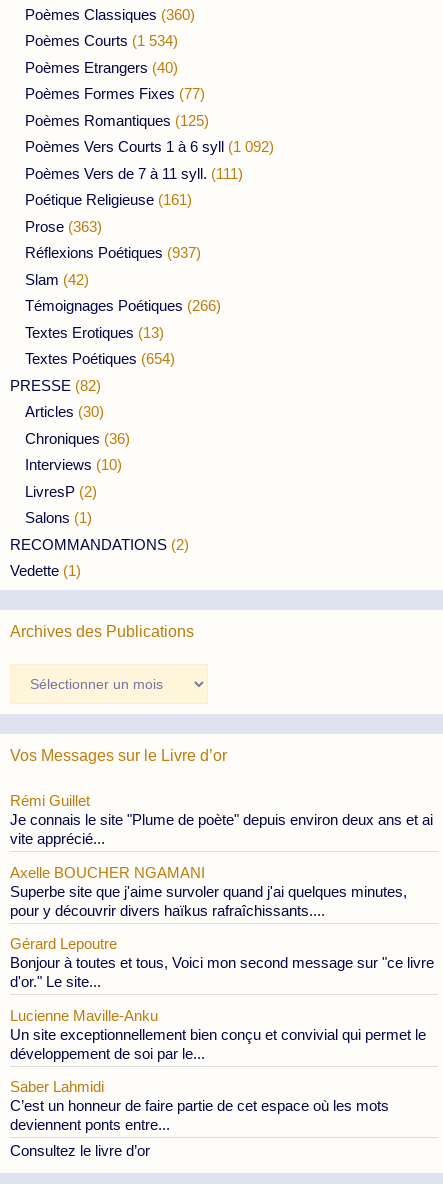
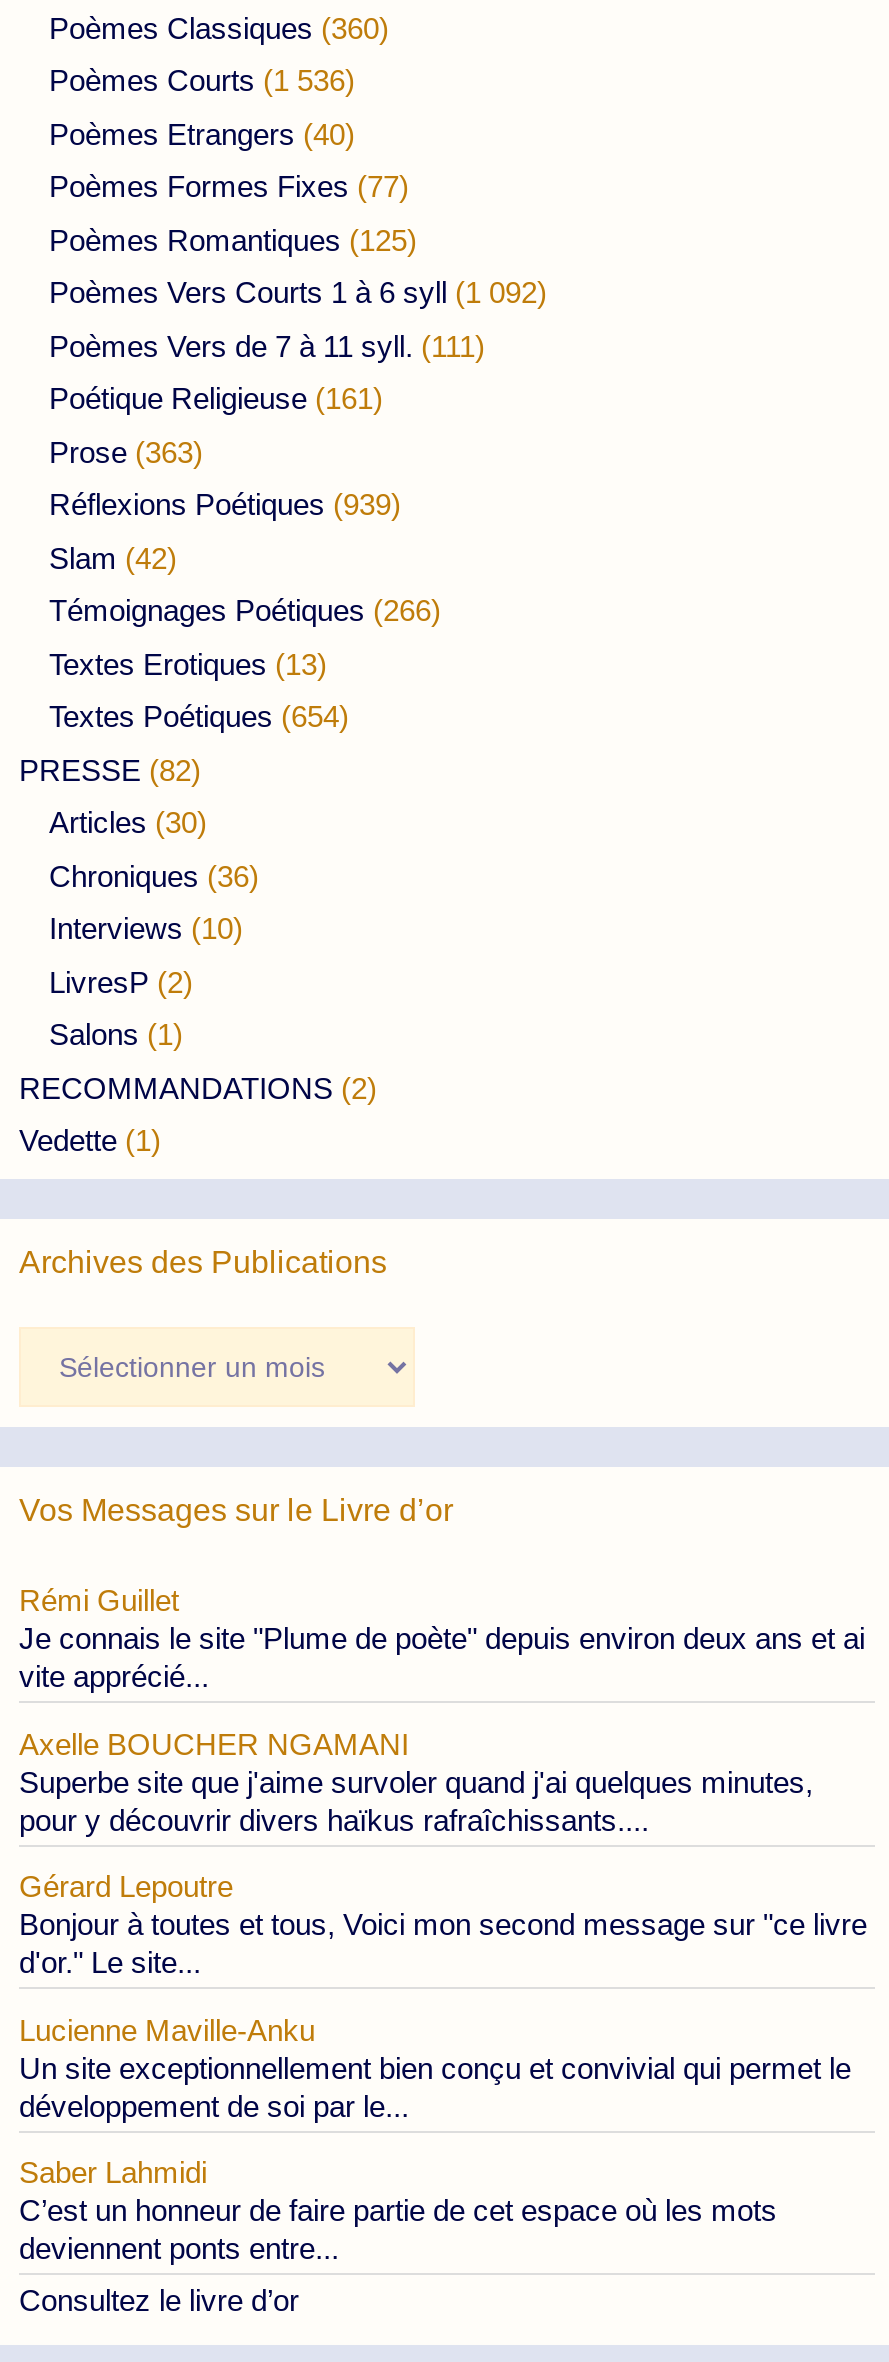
- Poèmes Courts (1 534)
+ Poèmes Courts (1 536)

- Réflexions Poétiques (937)
+ Réflexions Poétiques (939)
